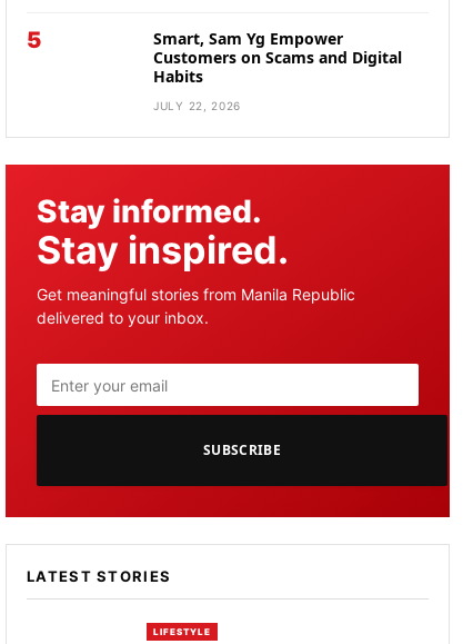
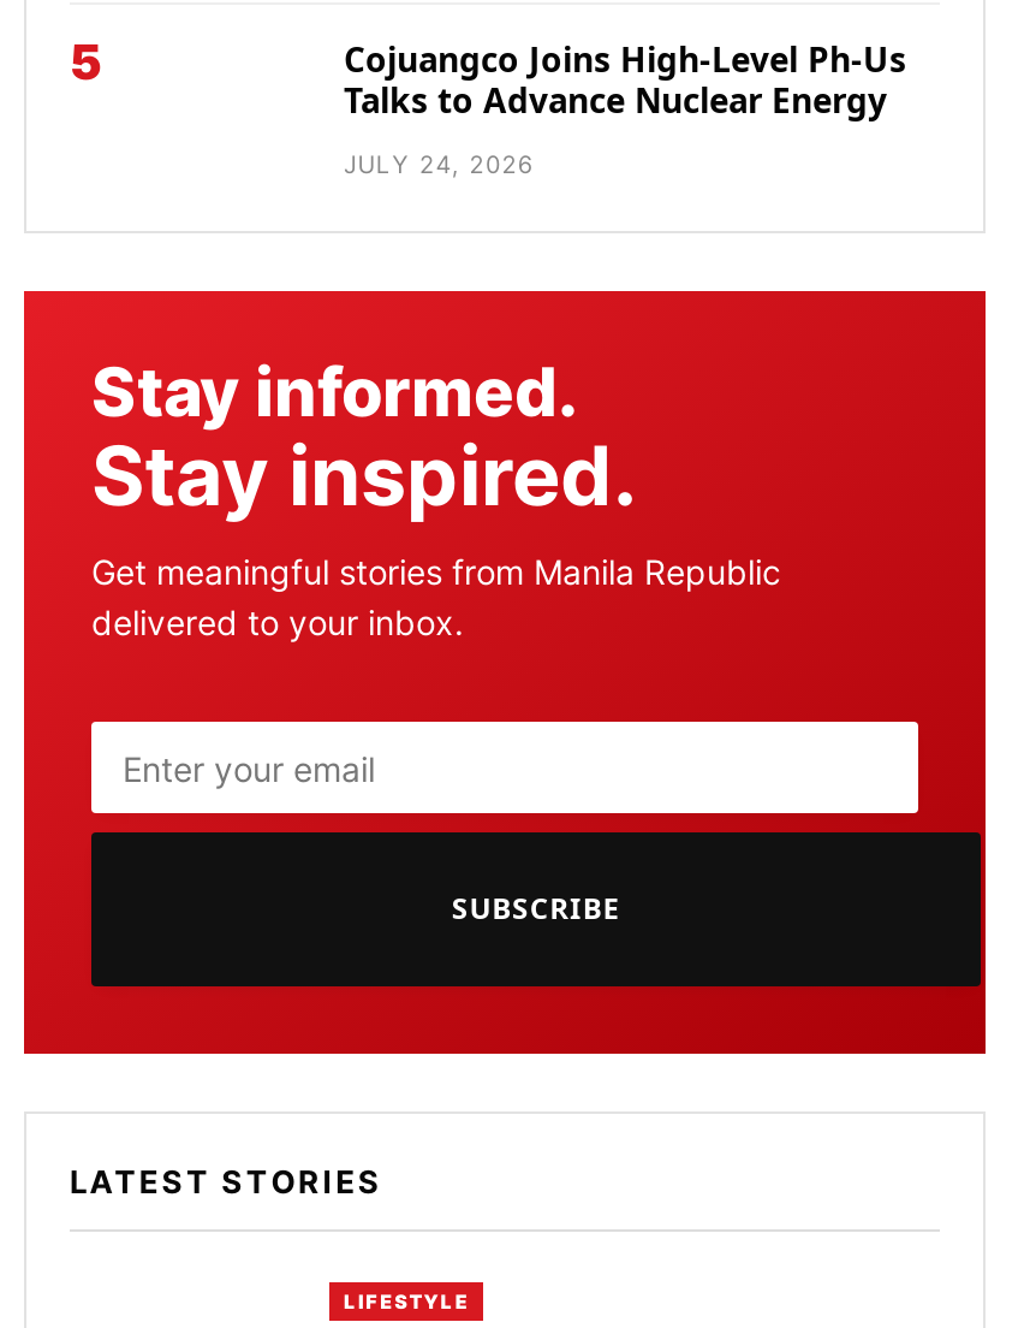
- Smart, Sam Yg Empower
- Customers on Scams and Digital
- Habits
+ Cojuangco Joins High-Level Ph-Us
+ Talks to Advance Nuclear Energy

- JULY 22, 2026
+ JULY 24, 2026
